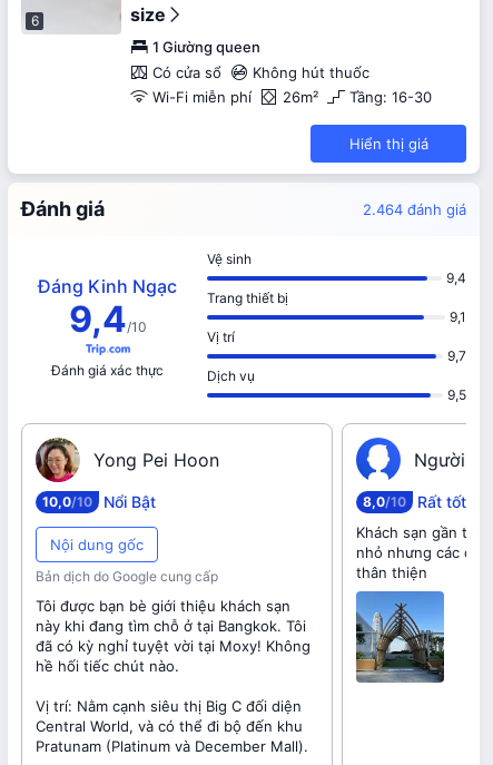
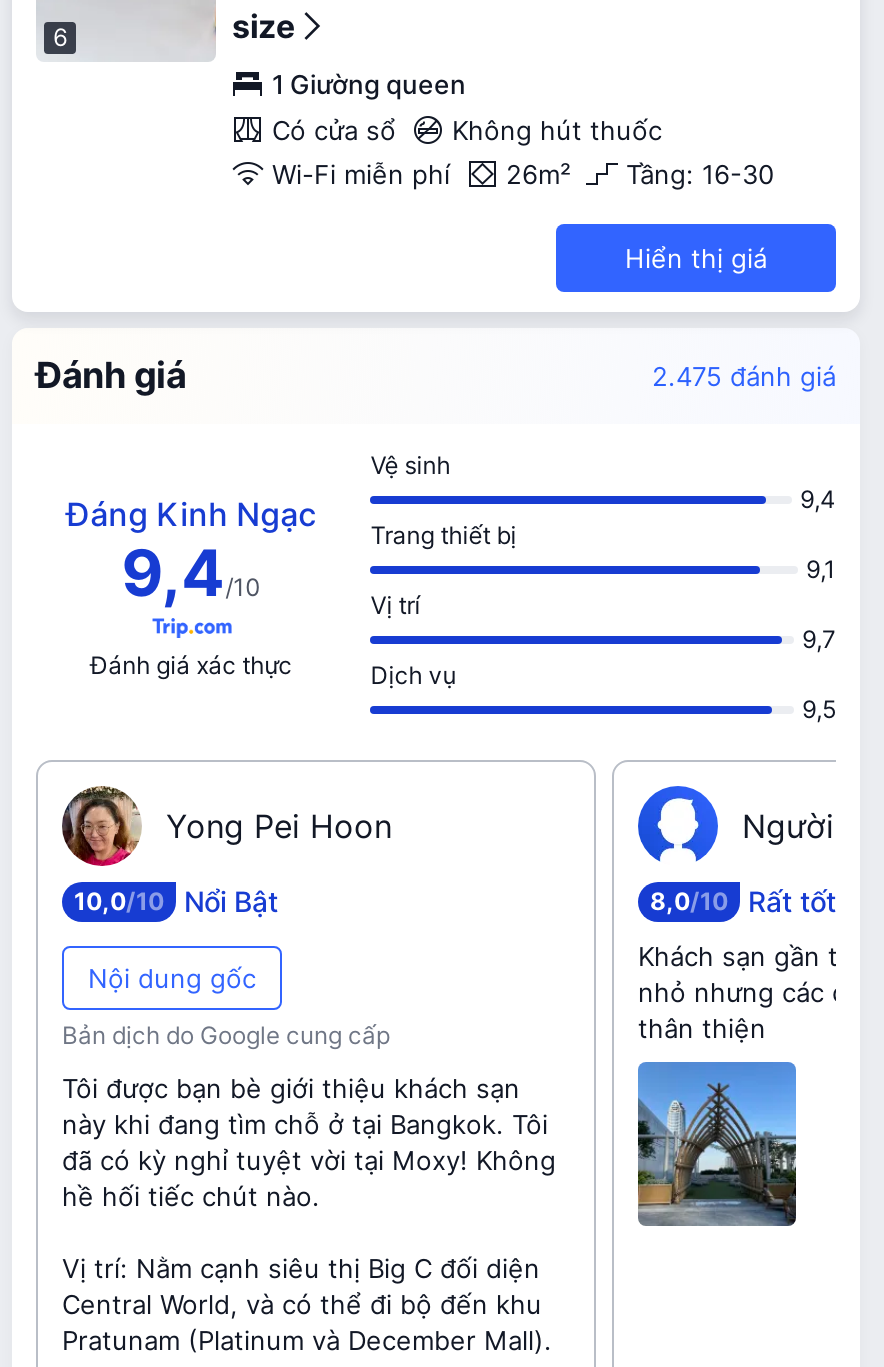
- 2.464 đánh giá
+ 2.475 đánh giá
